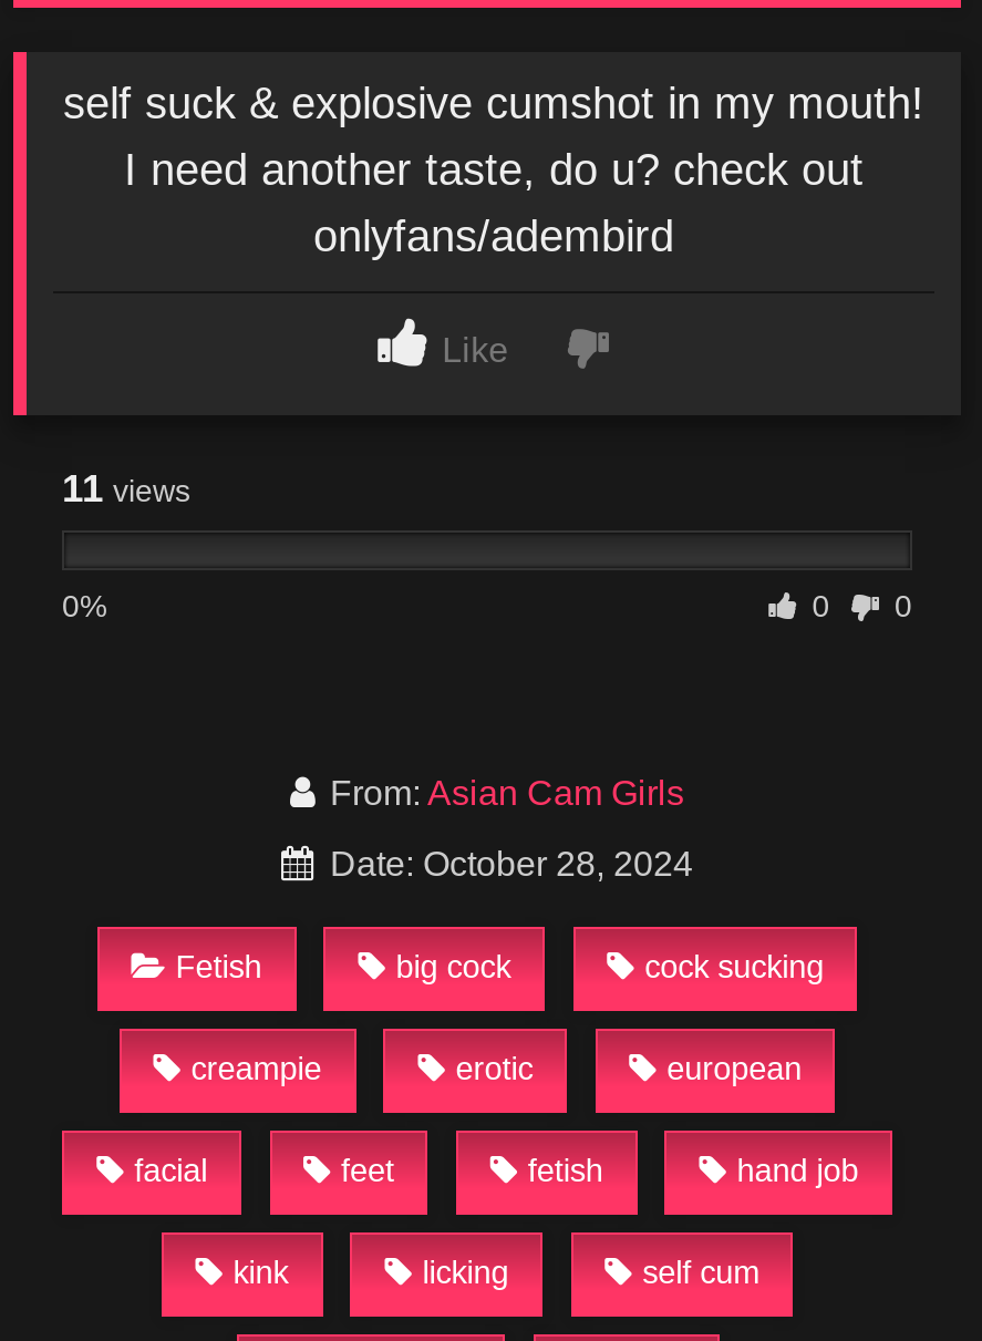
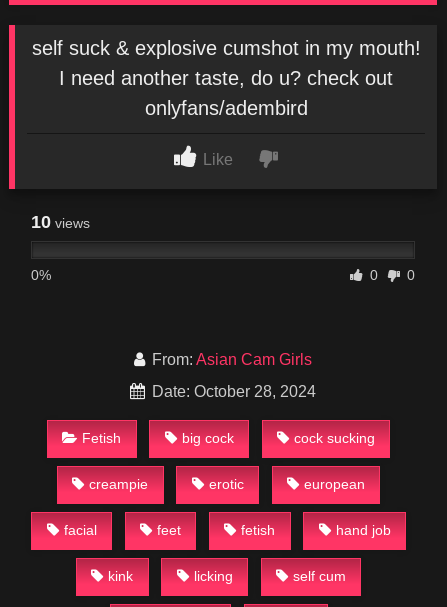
- 11 views
+ 10 views
